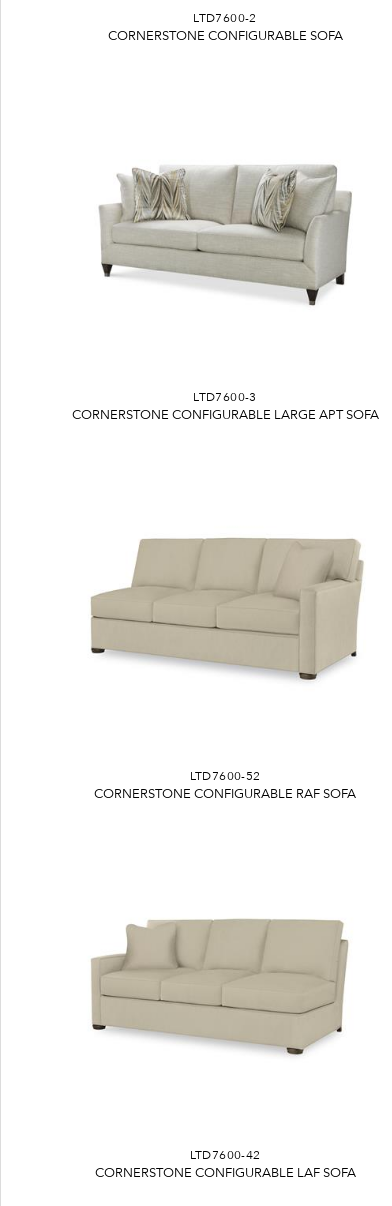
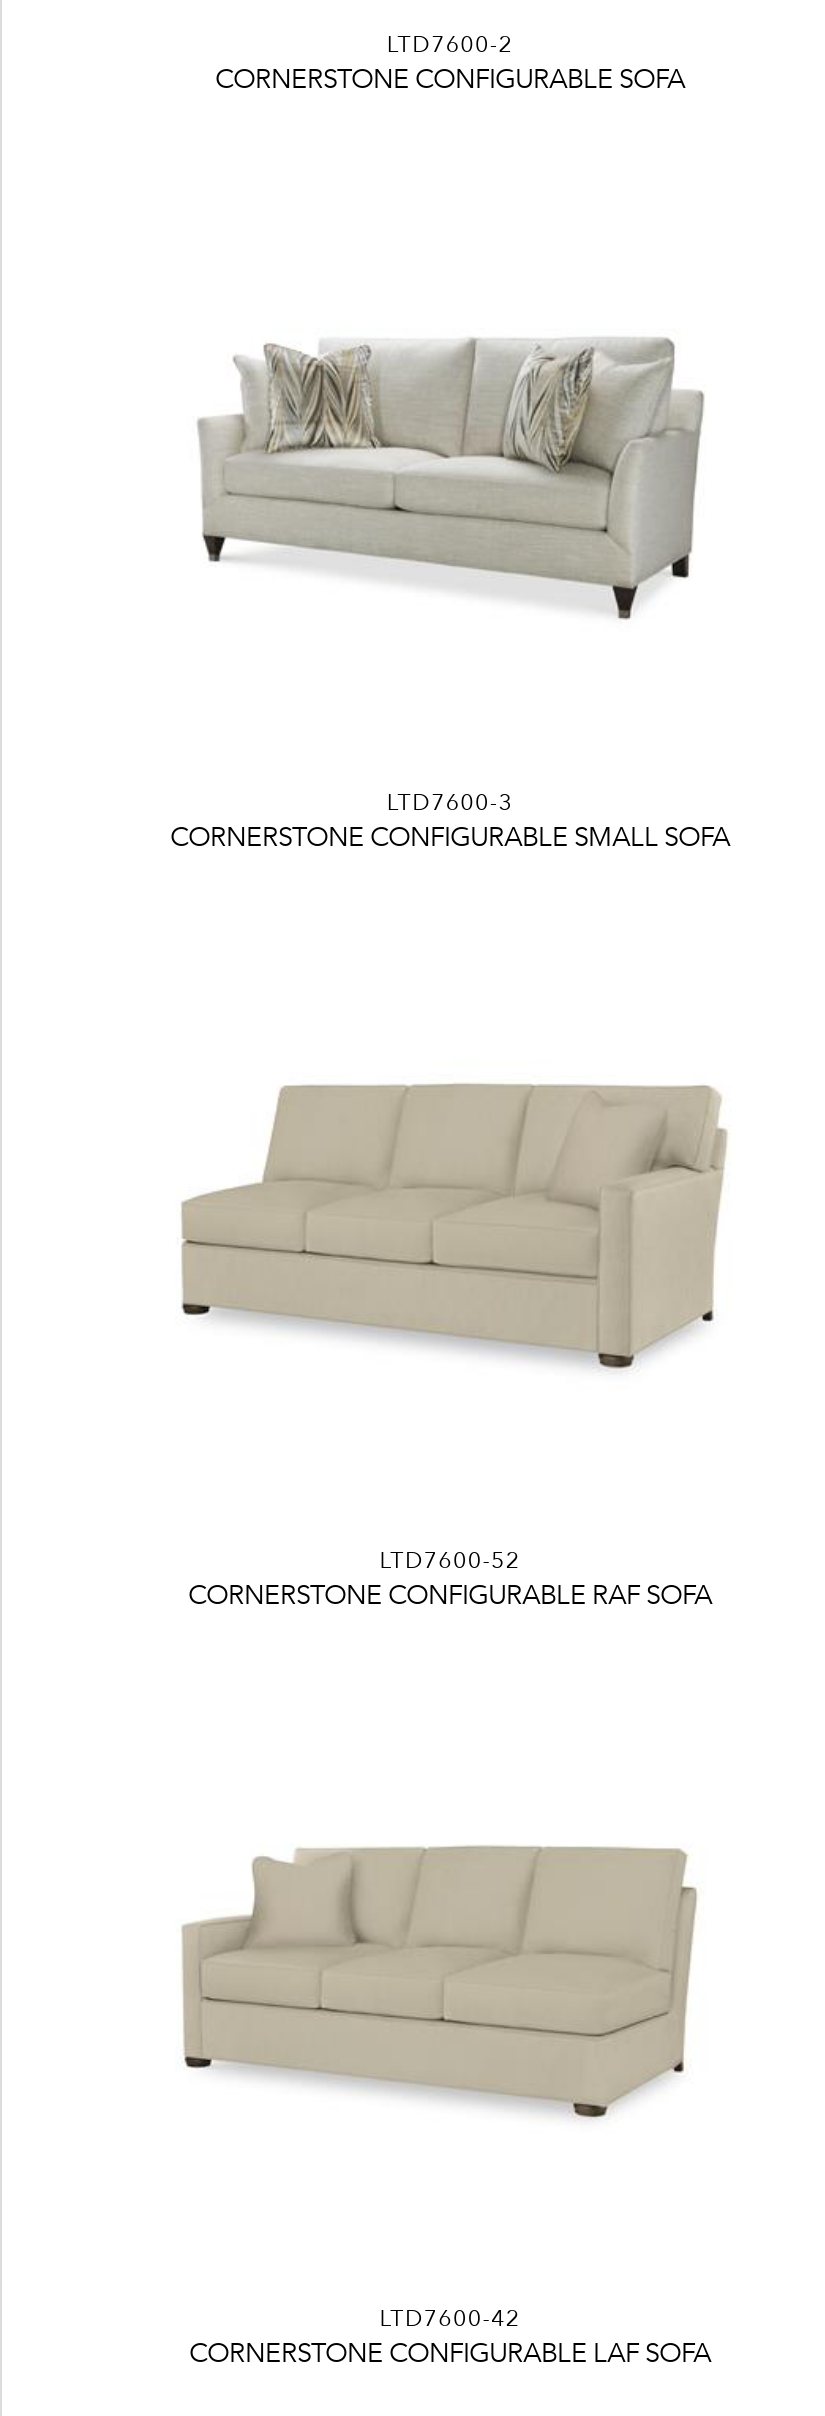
- CORNERSTONE CONFIGURABLE LARGE APT SOFA
+ CORNERSTONE CONFIGURABLE SMALL SOFA
